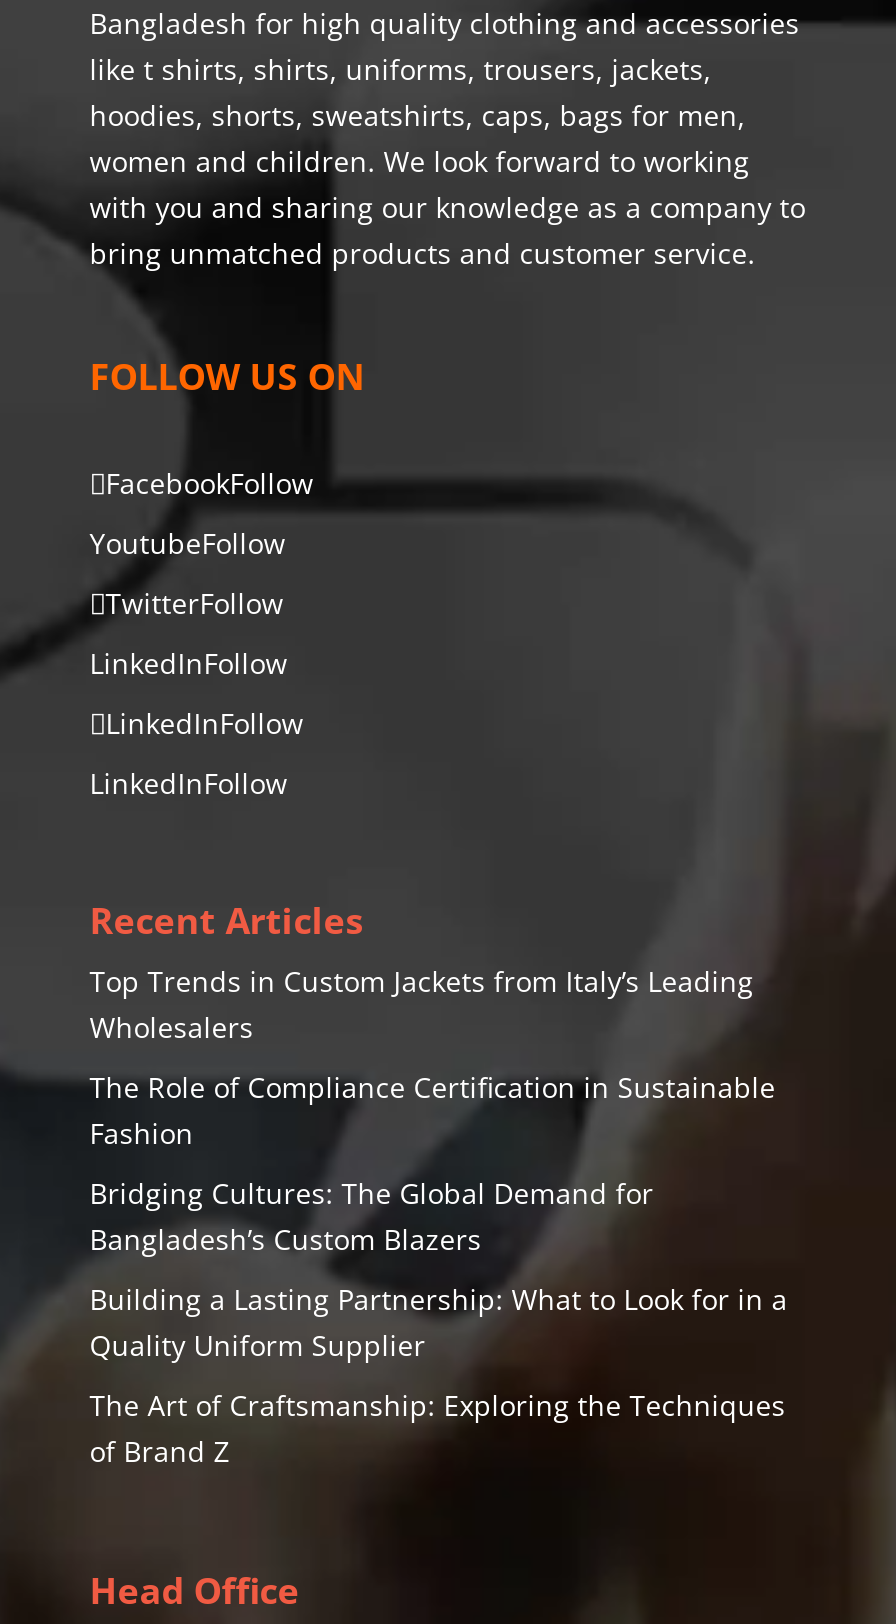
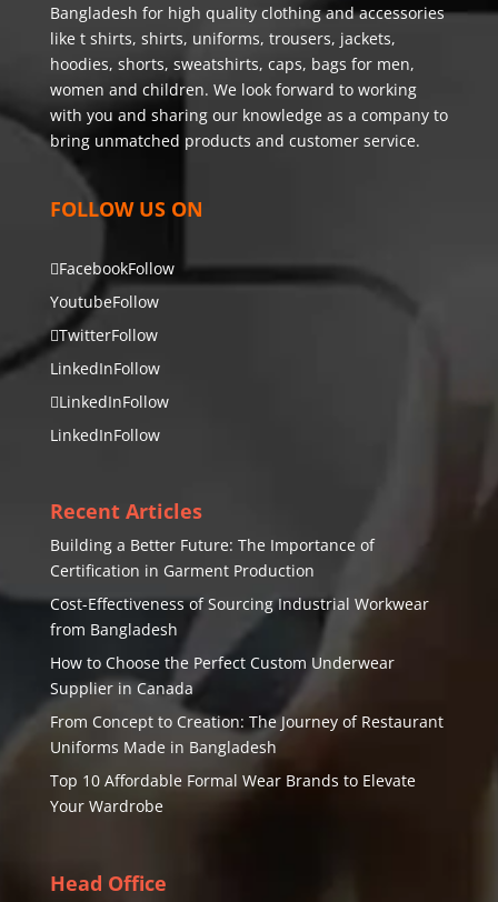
- Top Trends in Custom Jackets from Italy’s Leading
- Wholesalers
+ Building a Better Future: The Importance of
+ Certification in Garment Production

- The Role of Compliance Certification in Sustainable
- Fashion
+ Cost-Effectiveness of Sourcing Industrial Workwear
+ from Bangladesh

- Bridging Cultures: The Global Demand for
- Bangladesh’s Custom Blazers
+ How to Choose the Perfect Custom Underwear
+ Supplier in Canada

- Building a Lasting Partnership: What to Look for in a
- Quality Uniform Supplier
+ From Concept to Creation: The Journey of Restaurant
+ Uniforms Made in Bangladesh

- The Art of Craftsmanship: Exploring the Techniques
- of Brand Z
+ Top 10 Affordable Formal Wear Brands to Elevate
+ Your Wardrobe
